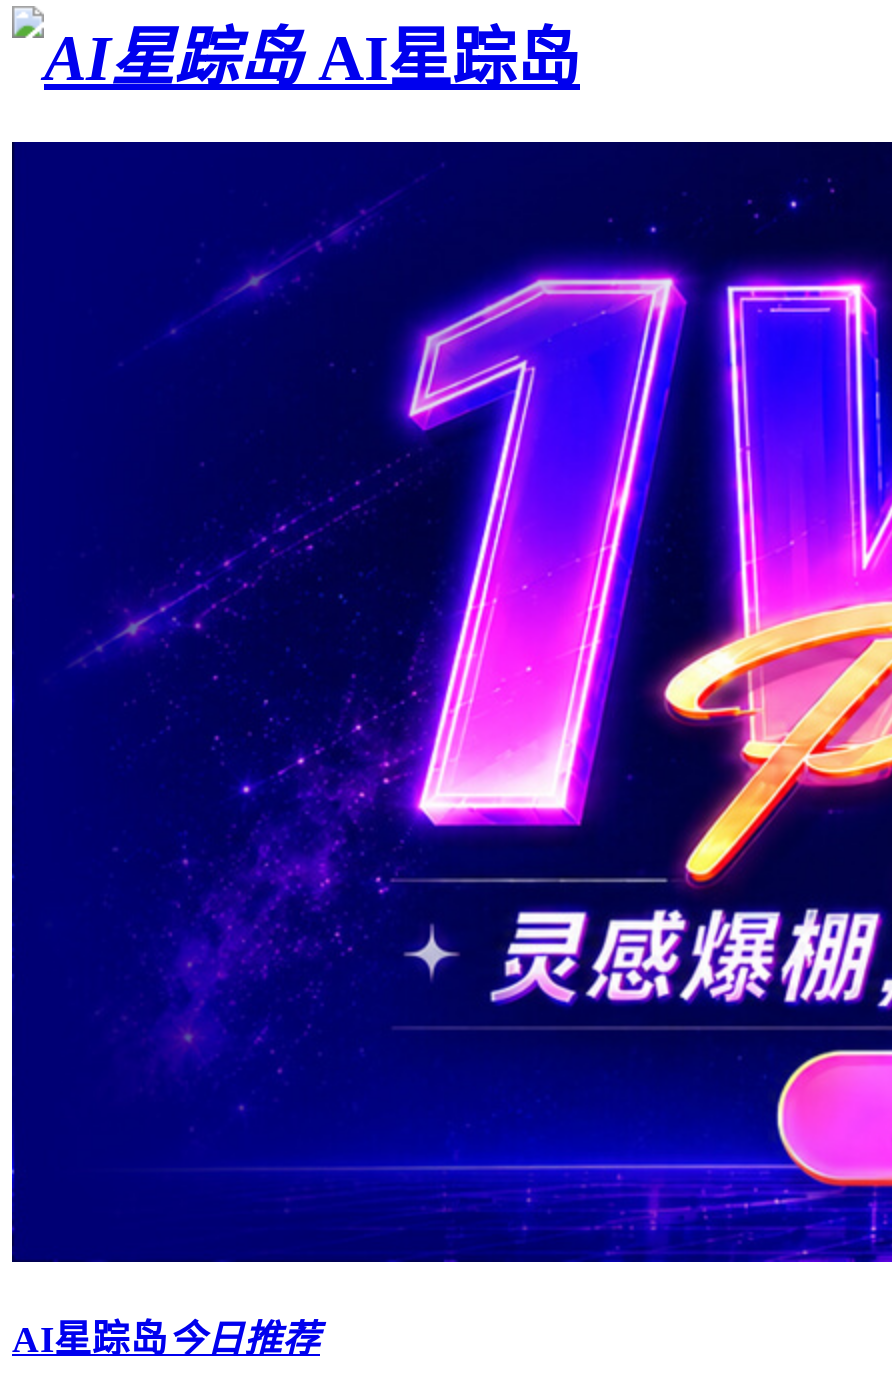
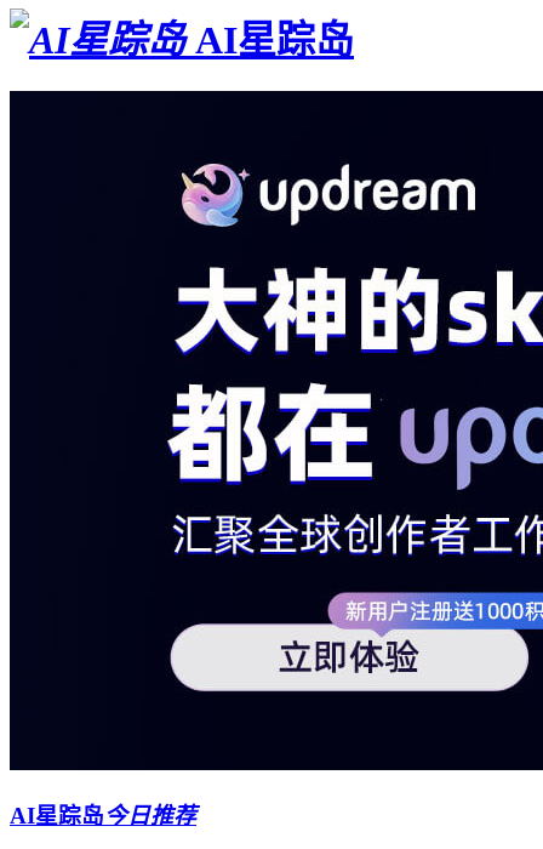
- [image]
+ [image]
